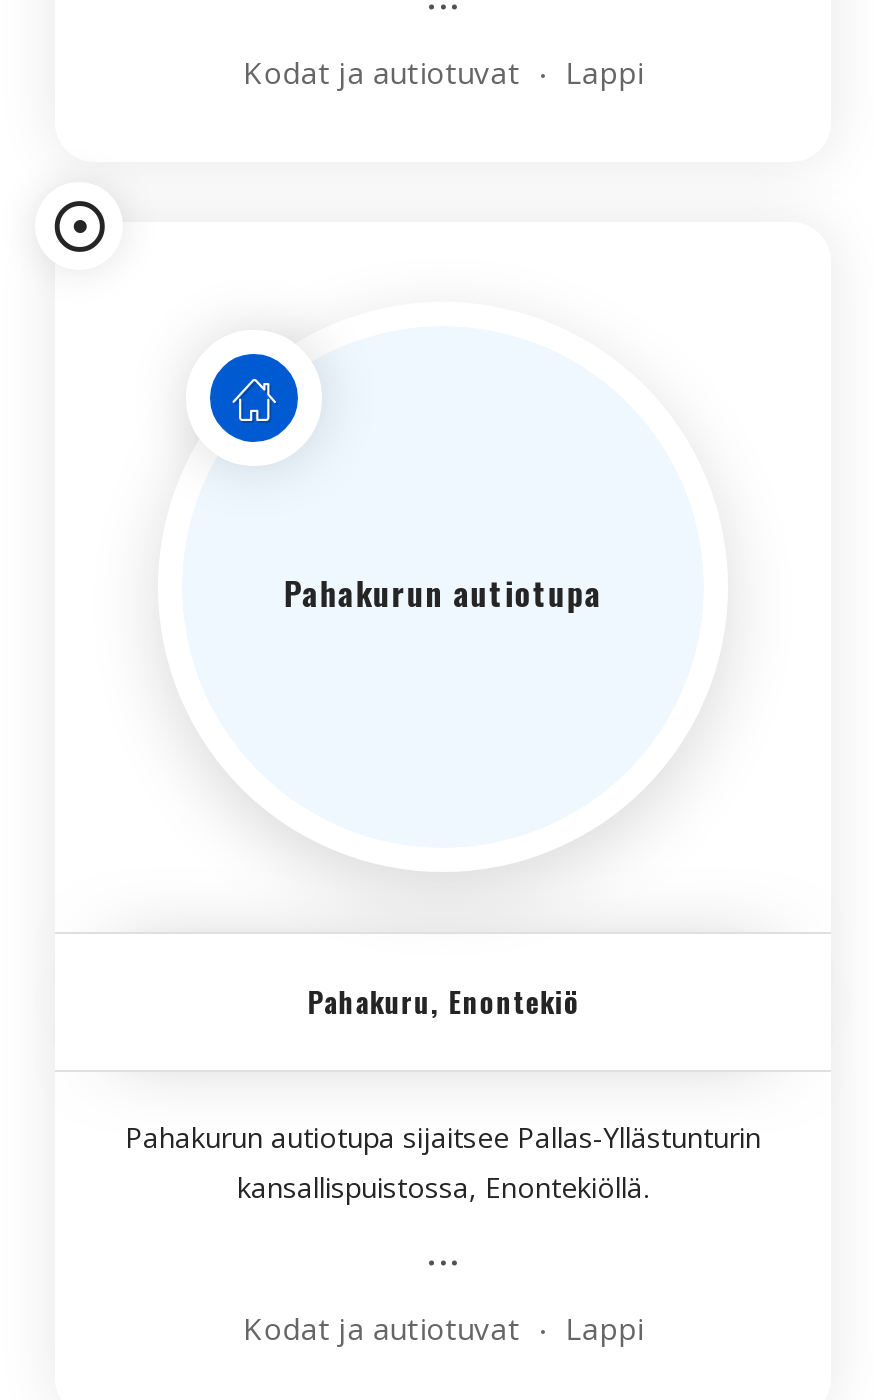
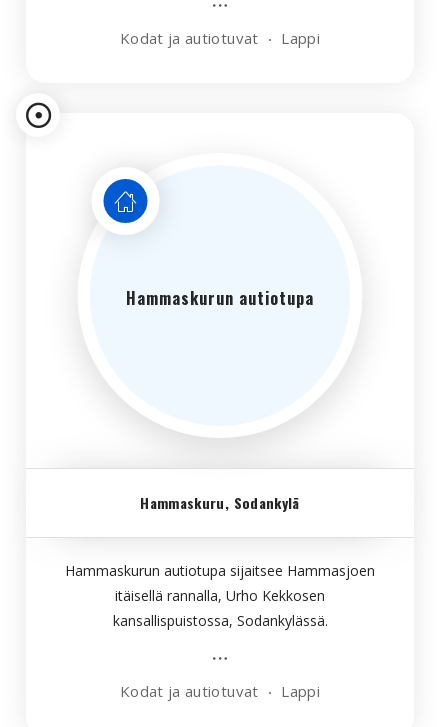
- Pahakurun autiotupa
+ Hammaskurun autiotupa

- Pahakuru, Enontekiö
+ Hammaskuru, Sodankylä

- Pahakurun autiotupa sijaitsee Pallas-Yllästunturin
- kansallispuistossa, Enontekiöllä.
+ Hammaskurun autiotupa sijaitsee Hammasjoen
+ itäisellä rannalla, Urho Kekkosen
+ kansallispuistossa, Sodankylässä.
